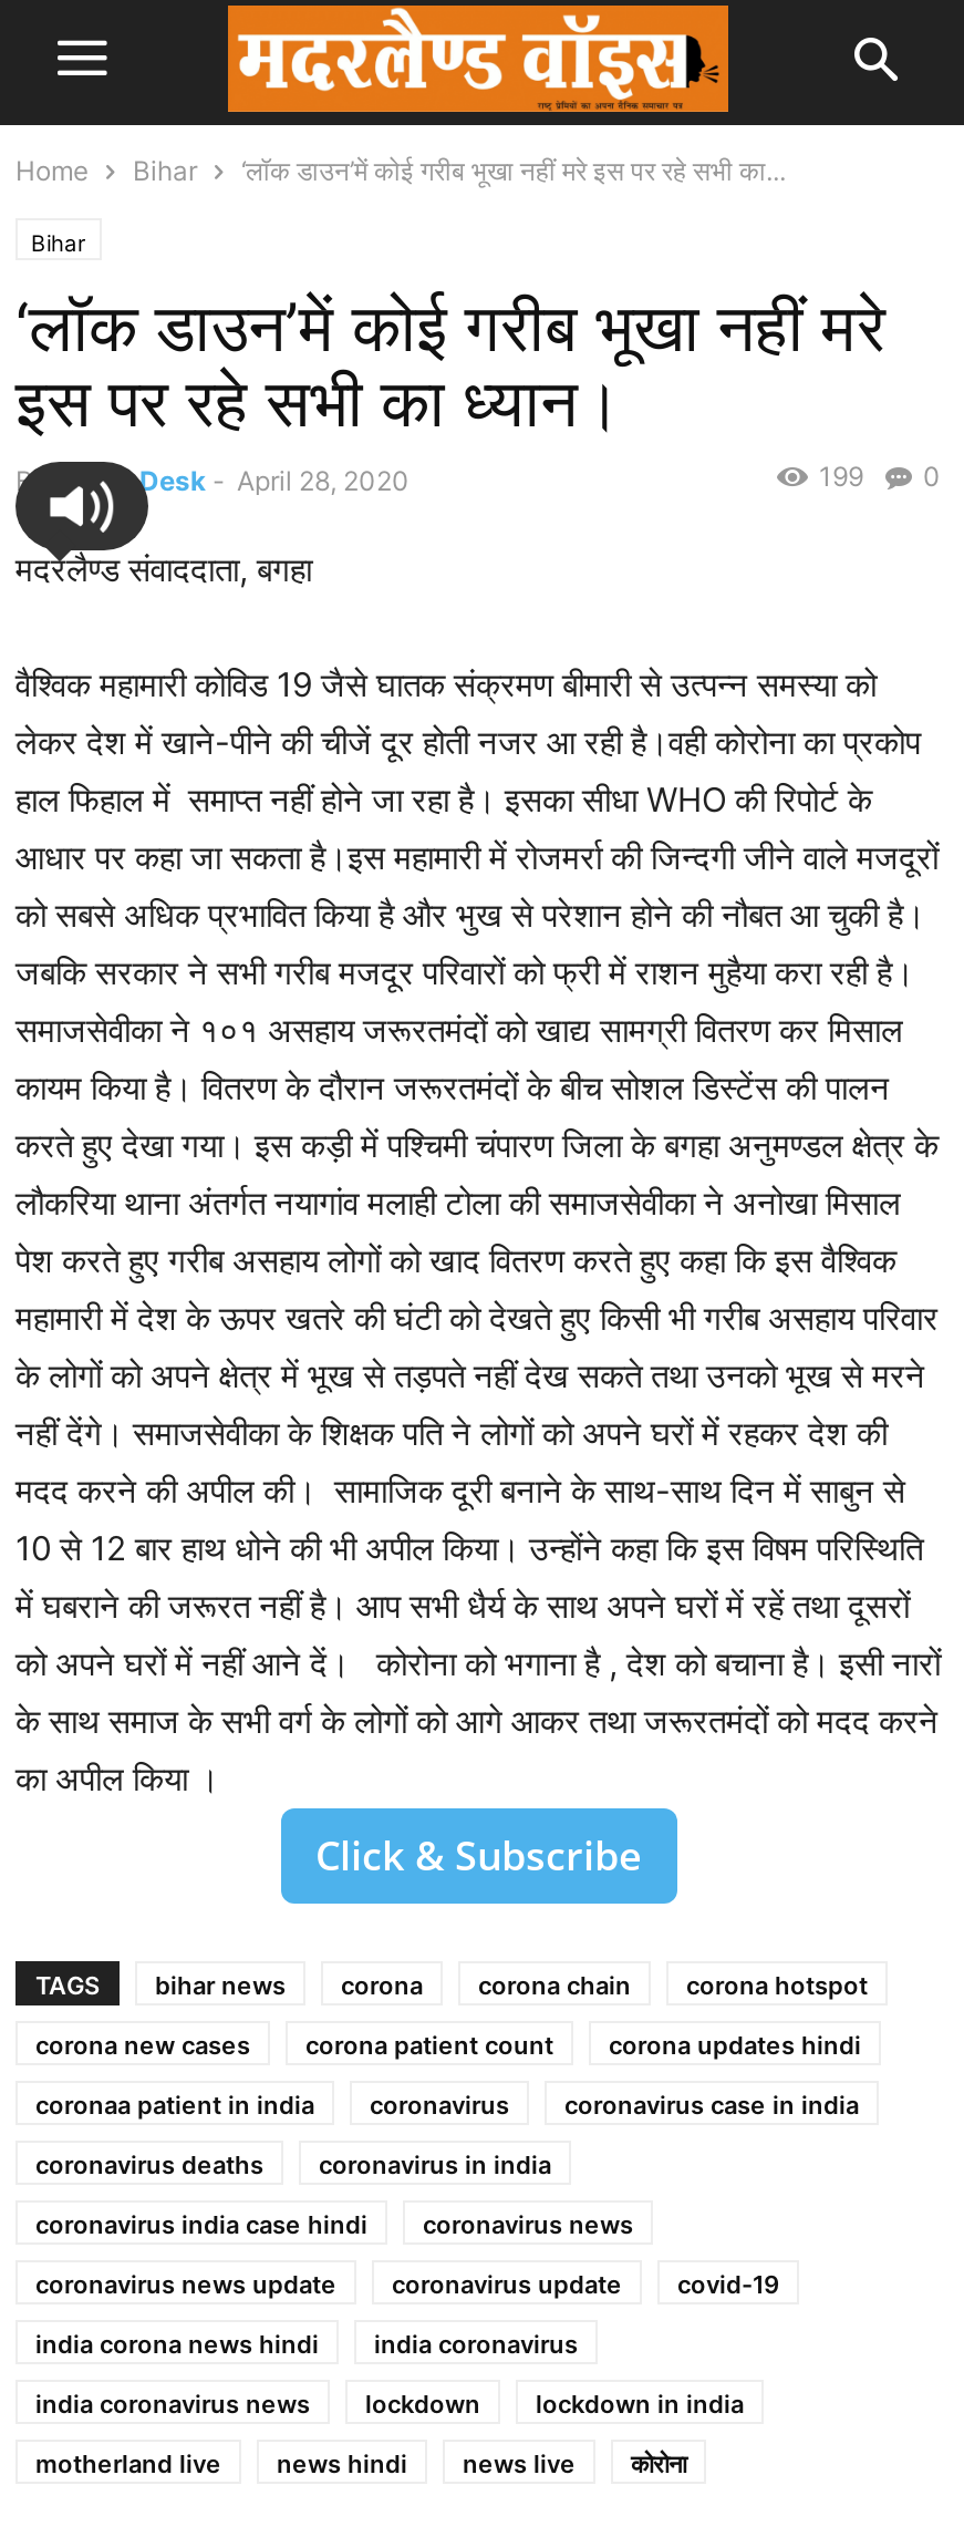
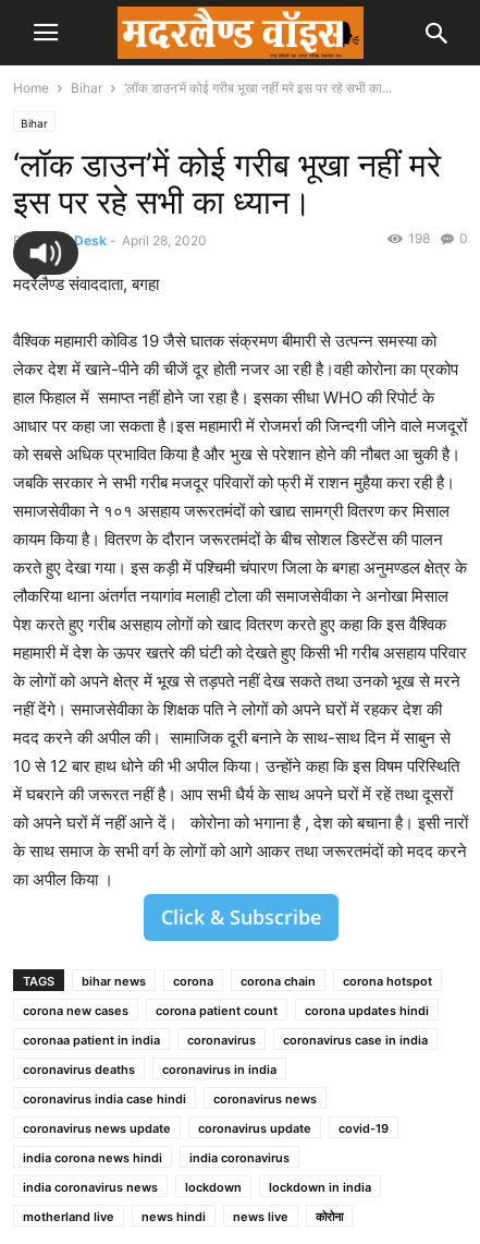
- 199 0
+ 198 0
